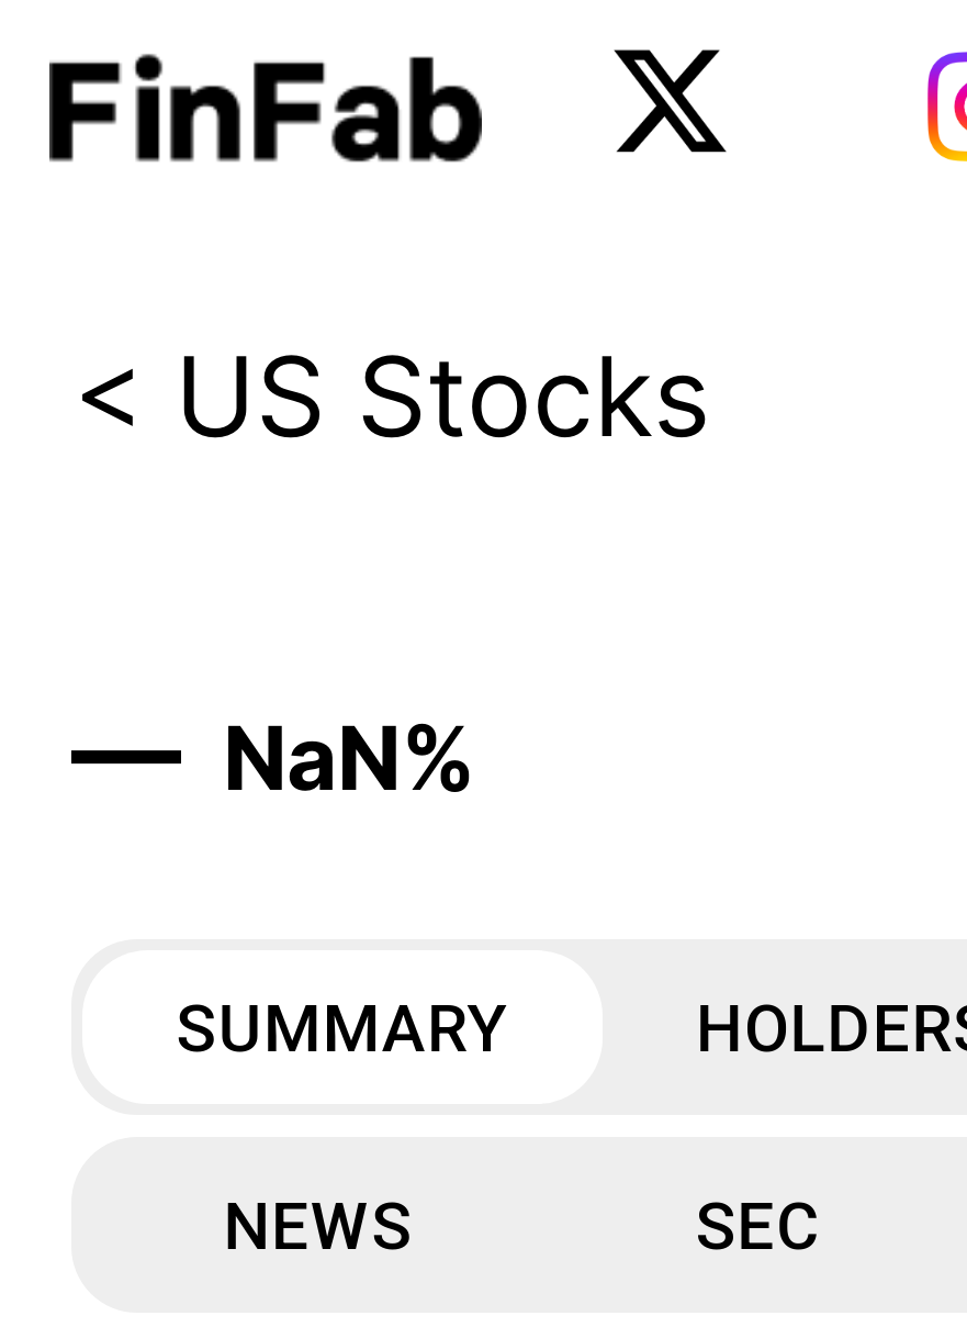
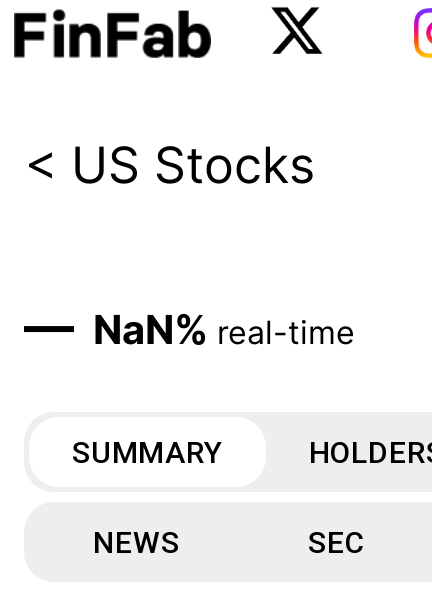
- — NaN%
+ — NaN% real-time
